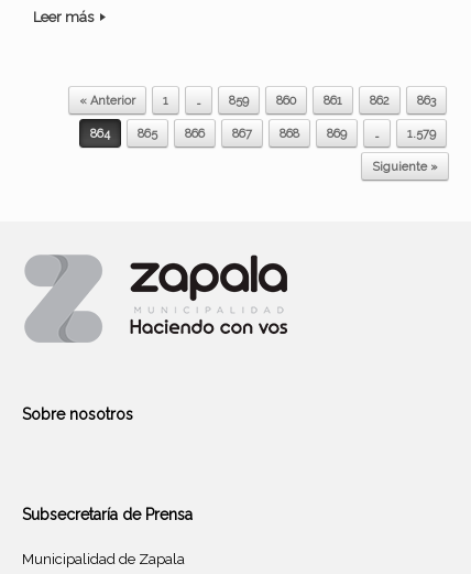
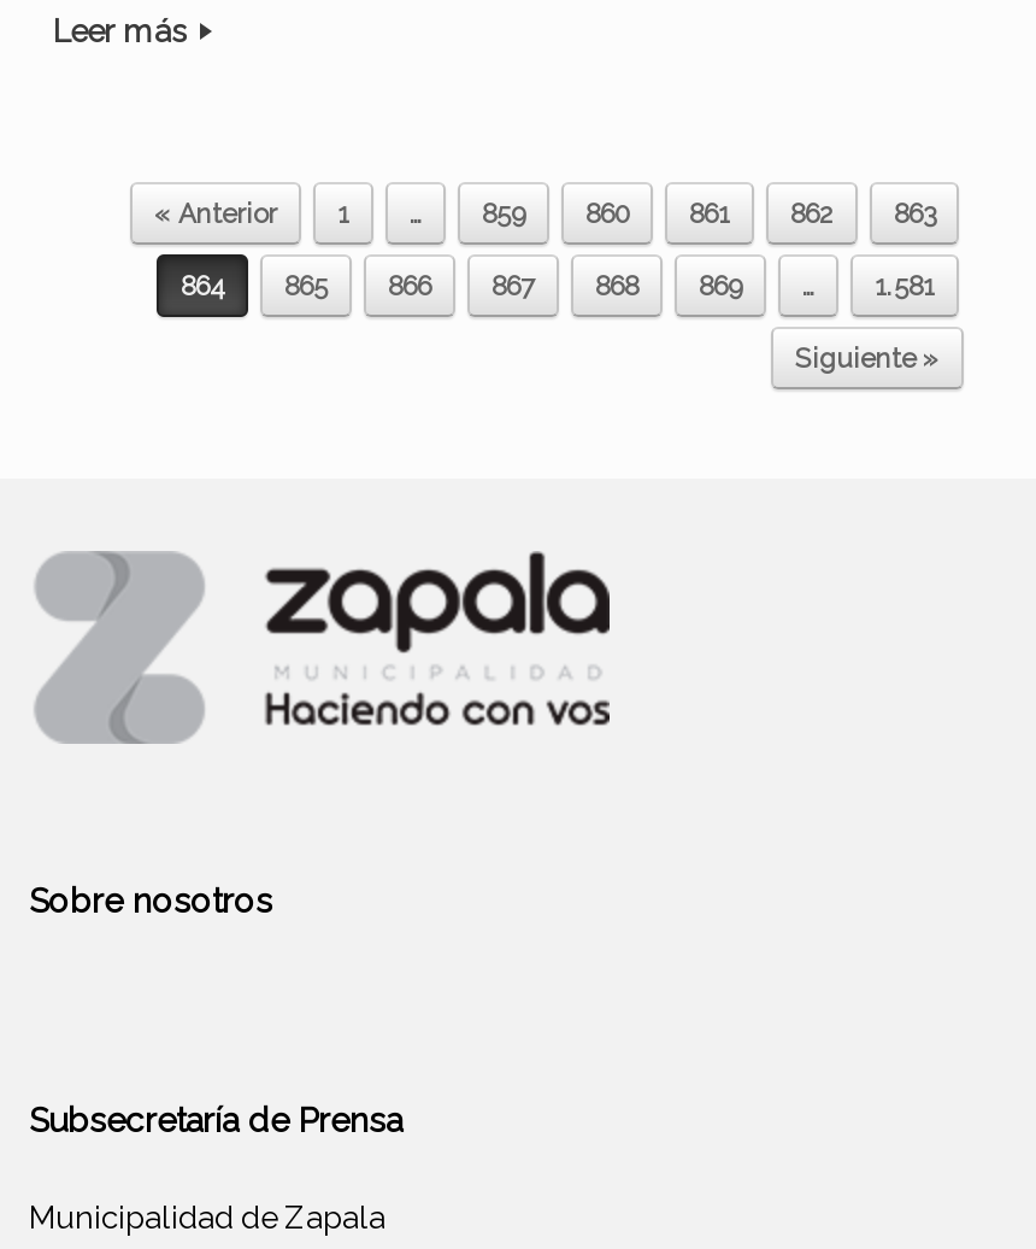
- 1.579
+ 1.581
